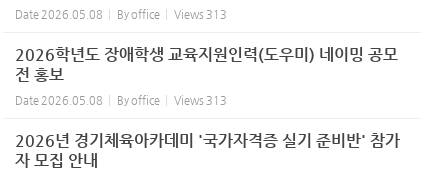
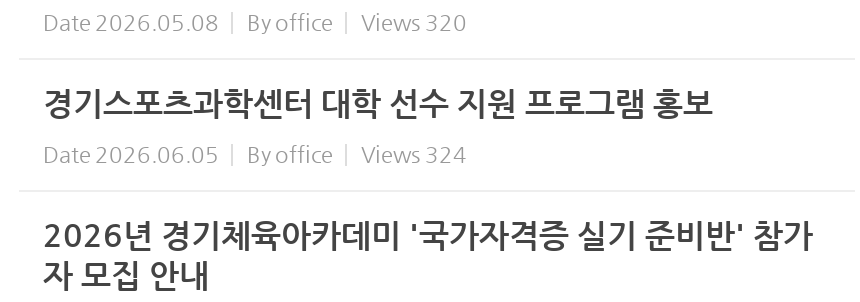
- Date 2026.05.08 By office Views 313
+ Date 2026.05.08 By office Views 320

- 2026학년도 장애학생 교육지원인력(도우미) 네이밍 공모
- 전 홍보
+ 경기스포츠과학센터 대학 선수 지원 프로그램 홍보

- Date 2026.05.08
+ Date 2026.06.05

- Views 313
+ Views 324
